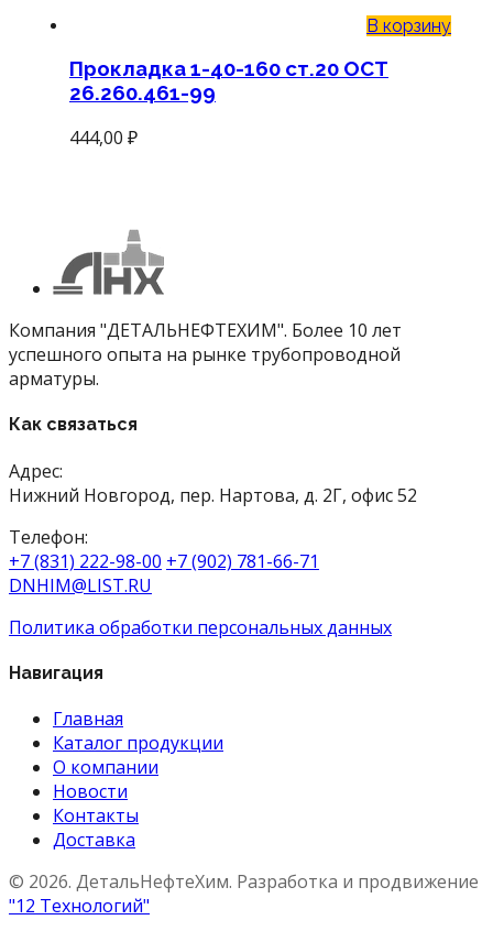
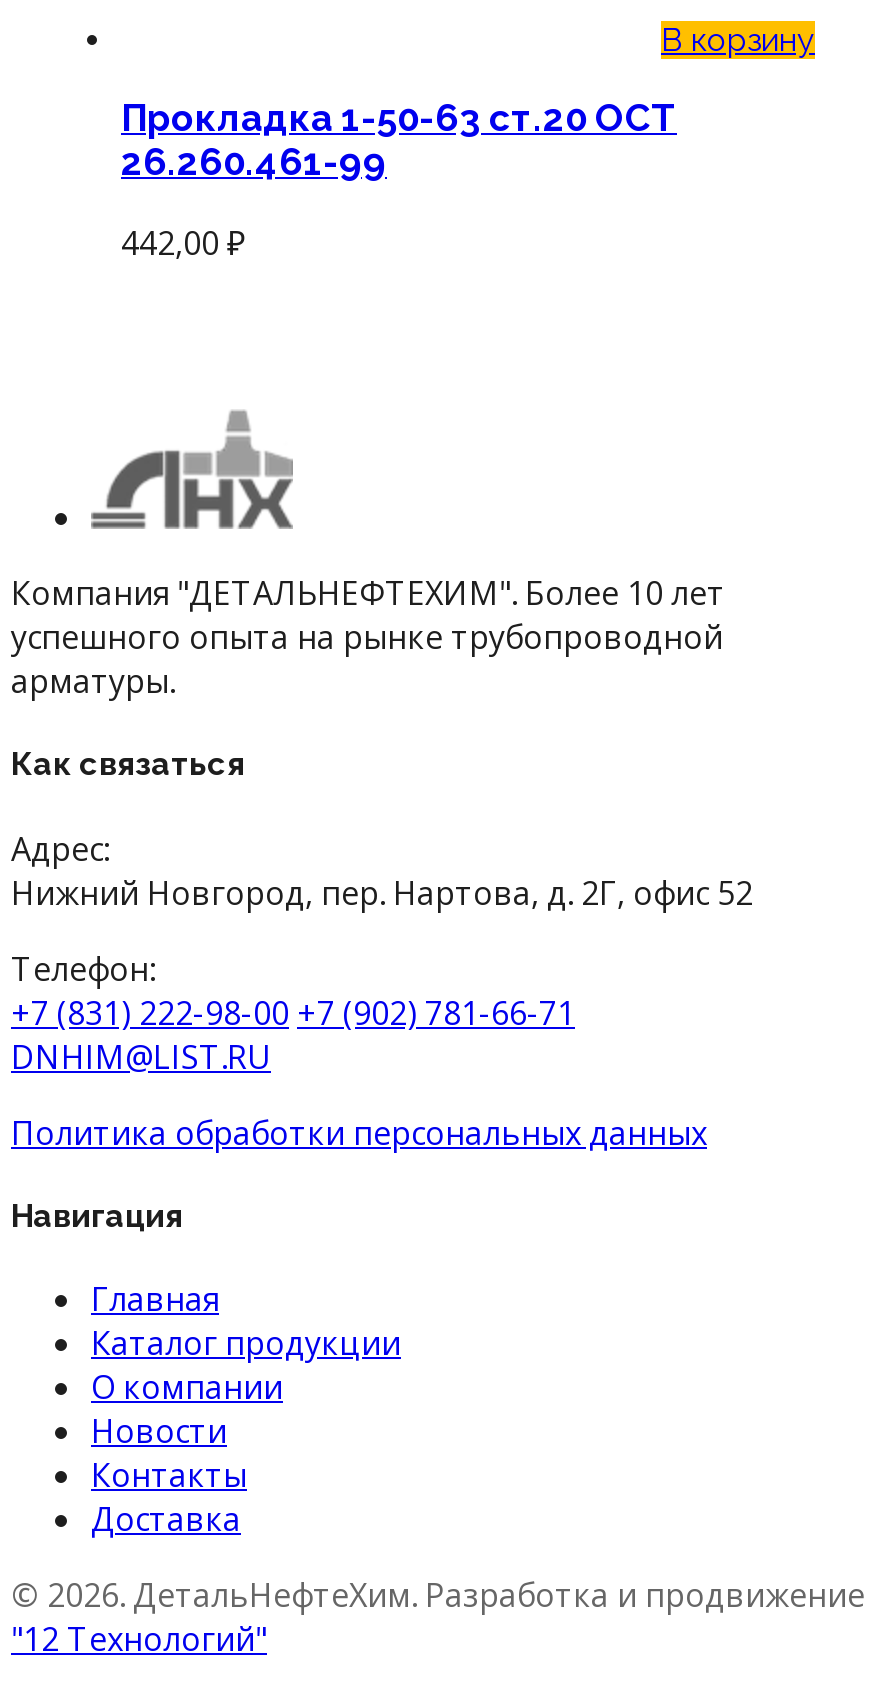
- Прокладка 1-40-160 ст.20 ОСТ
+ Прокладка 1-50-63 ст.20 ОСТ

- 444,00 ₽
+ 442,00 ₽
